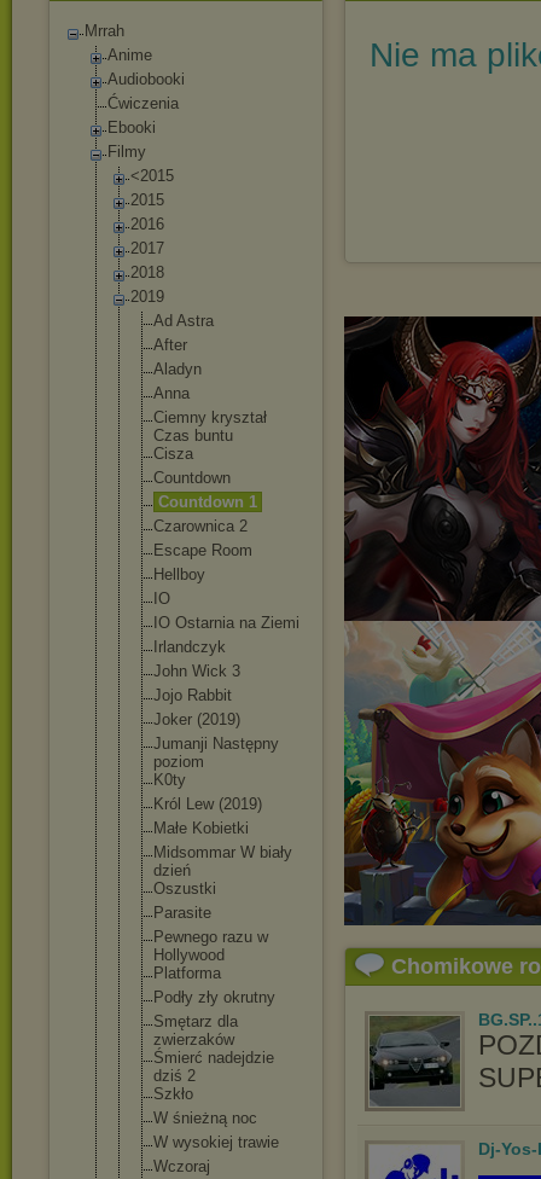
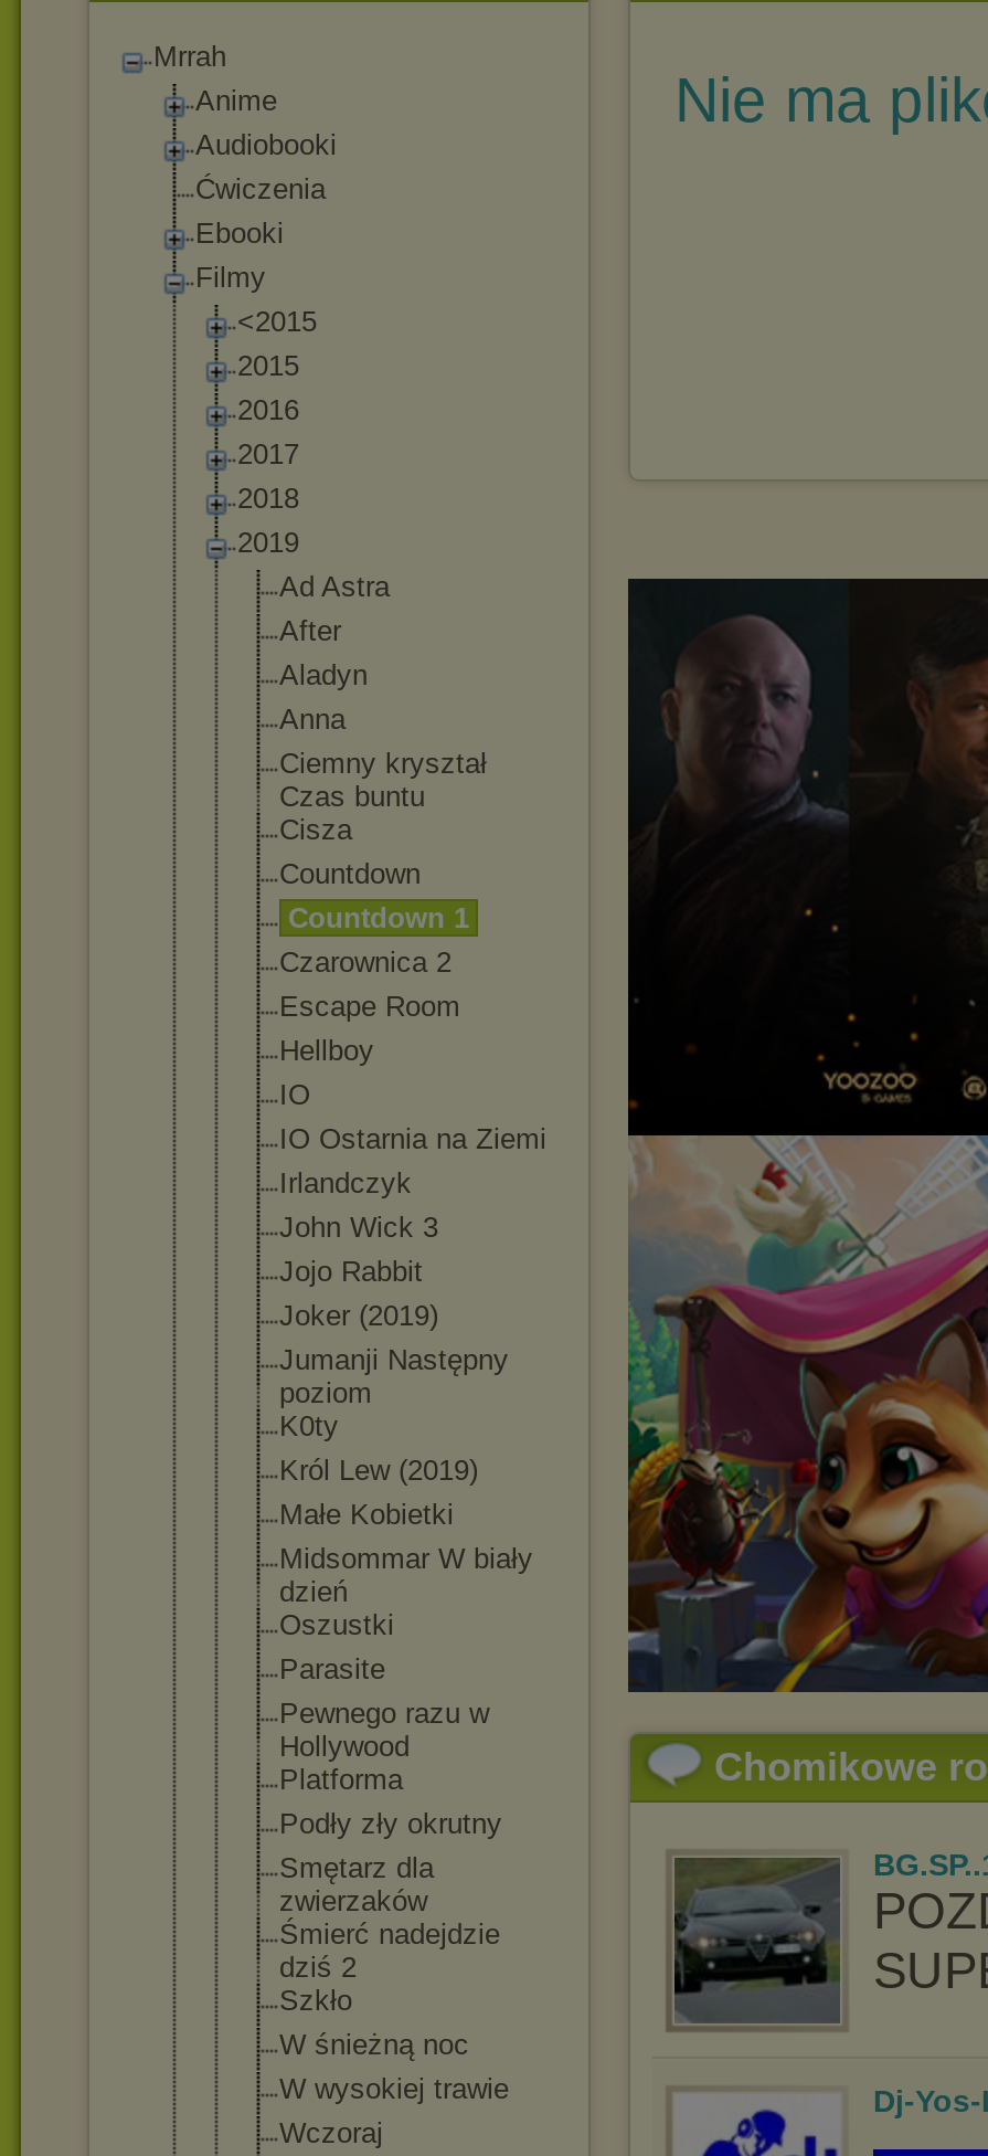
- [image]
+ [image]
